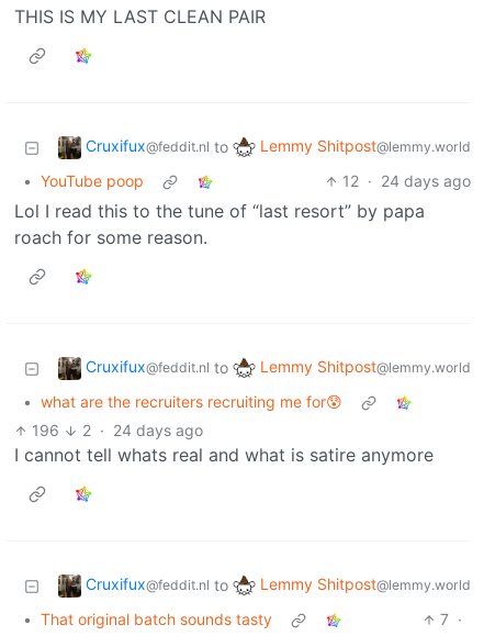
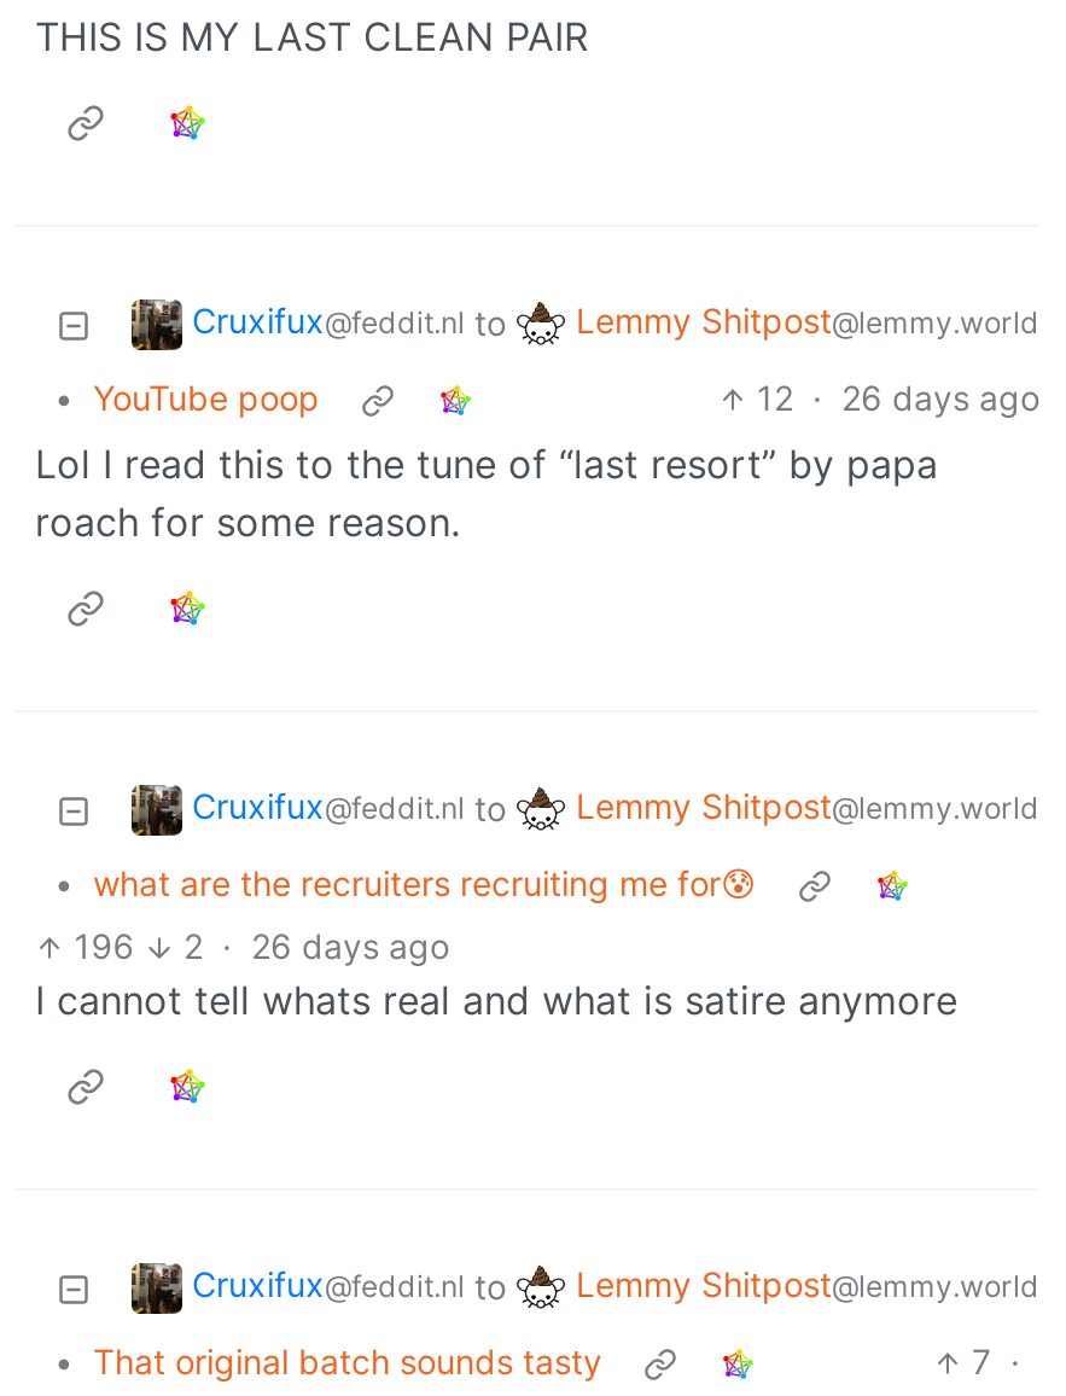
- 12 · 24 days ago
+ 12 · 26 days ago

- 196 2 · 24 days ago
+ 196 2 · 26 days ago
